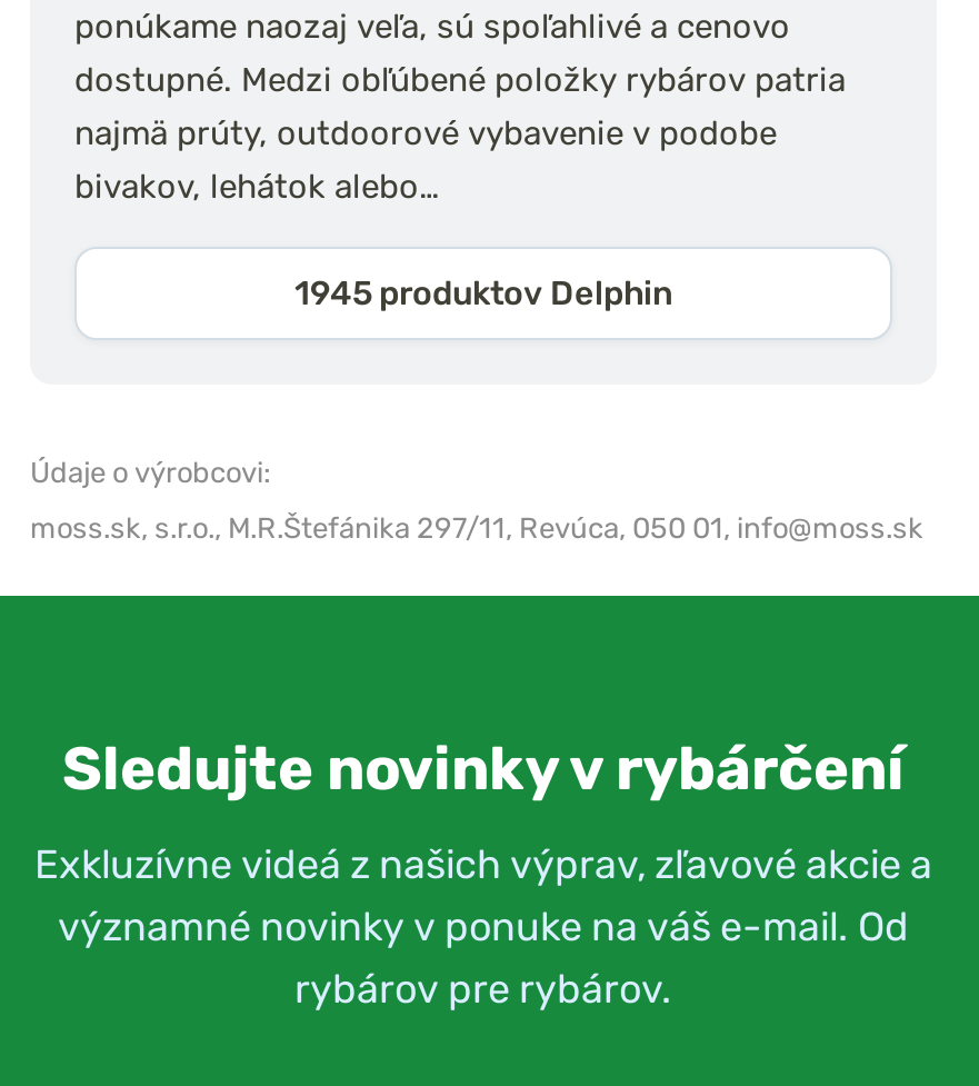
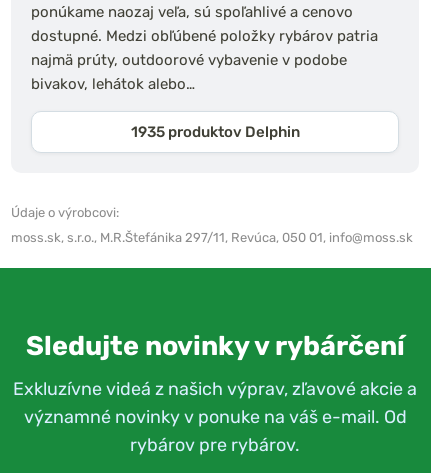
- 1945 produktov Delphin
+ 1935 produktov Delphin
